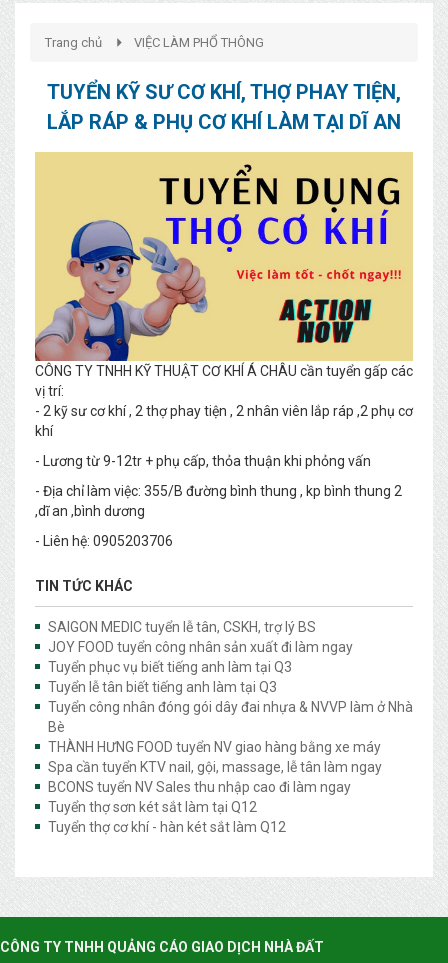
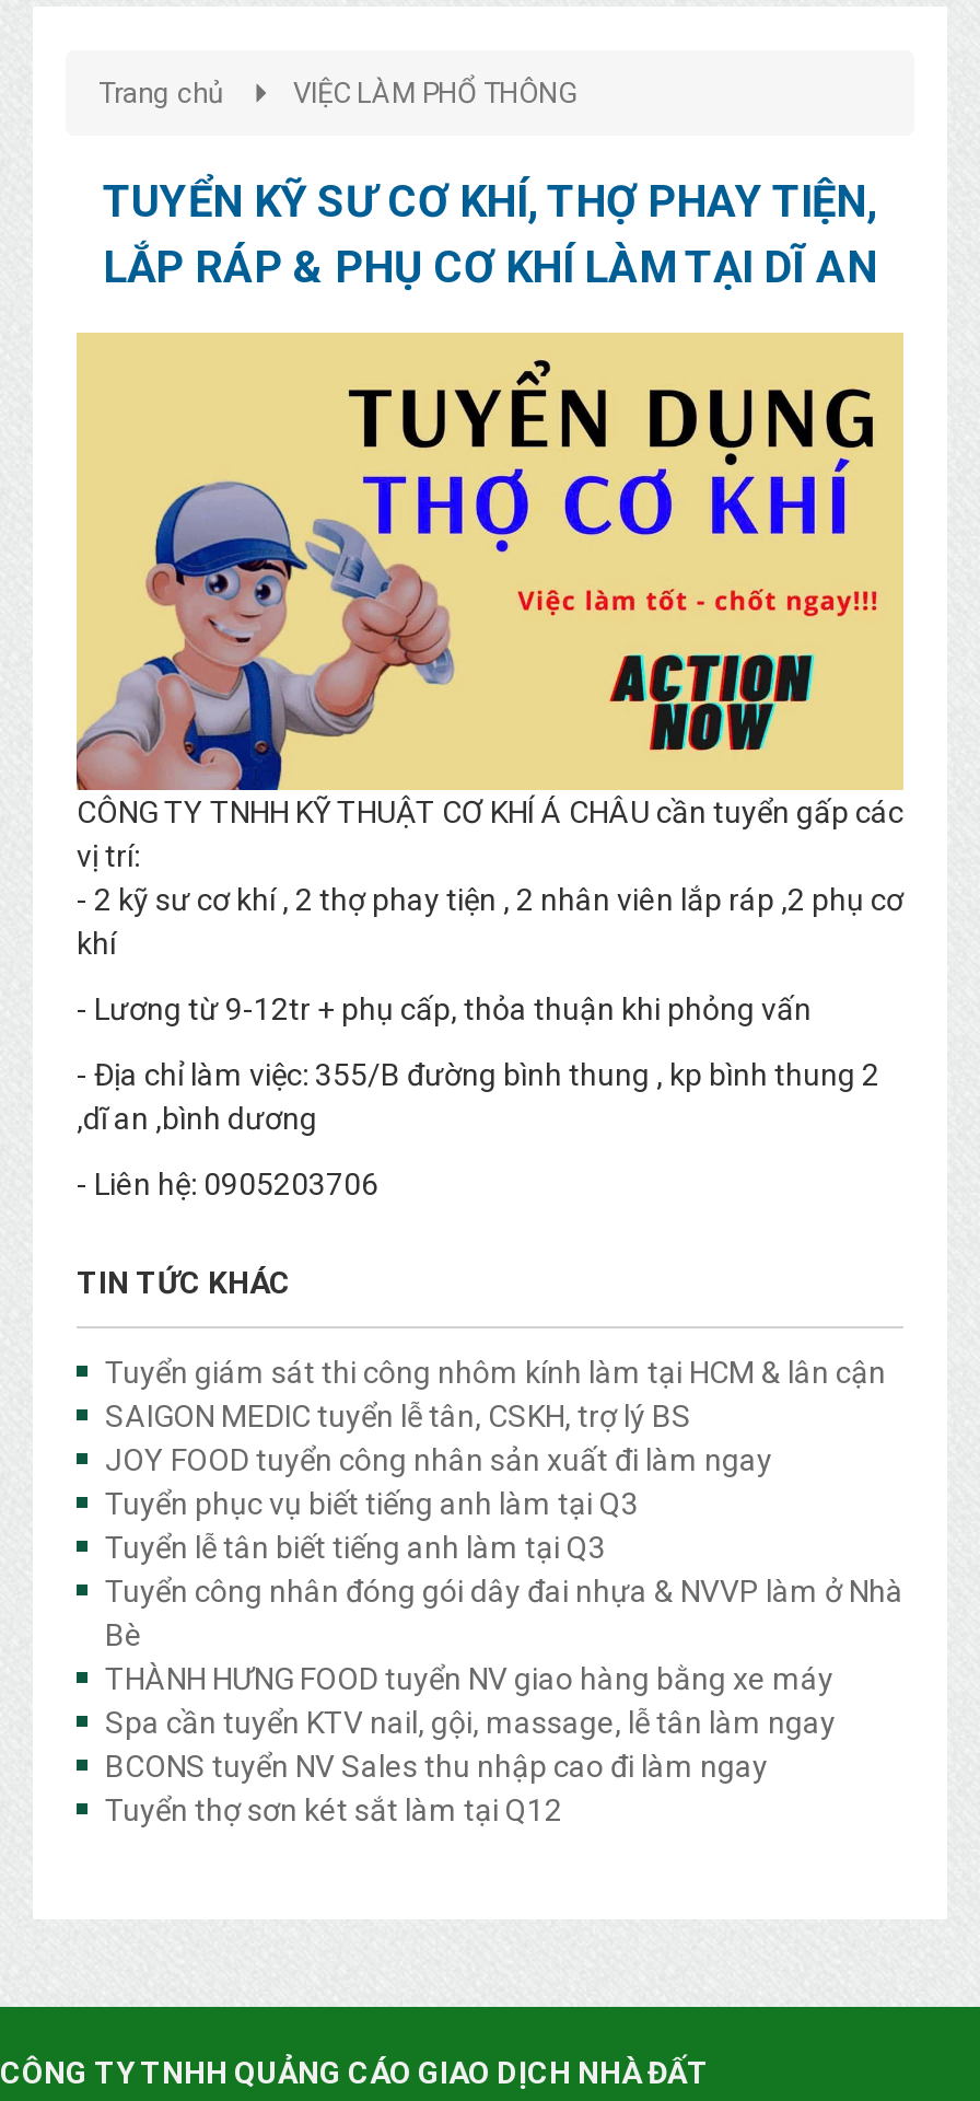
+ Tuyển giám sát thi công nhôm kính làm tại HCM & lân cận

moved down: SAIGON MEDIC tuyển lễ tân, CSKH, trợ lý BS | JOY FOOD tuyển công nhân sản xuất đi làm ngay | Tuyển phục vụ biết tiếng anh làm tại Q3 | ... | BCONS tuyển NV Sales thu nhập cao đi làm ngay | Tuyển thợ sơn két sắt làm tại Q12

- Tuyển thợ cơ khí - hàn két sắt làm Q12
